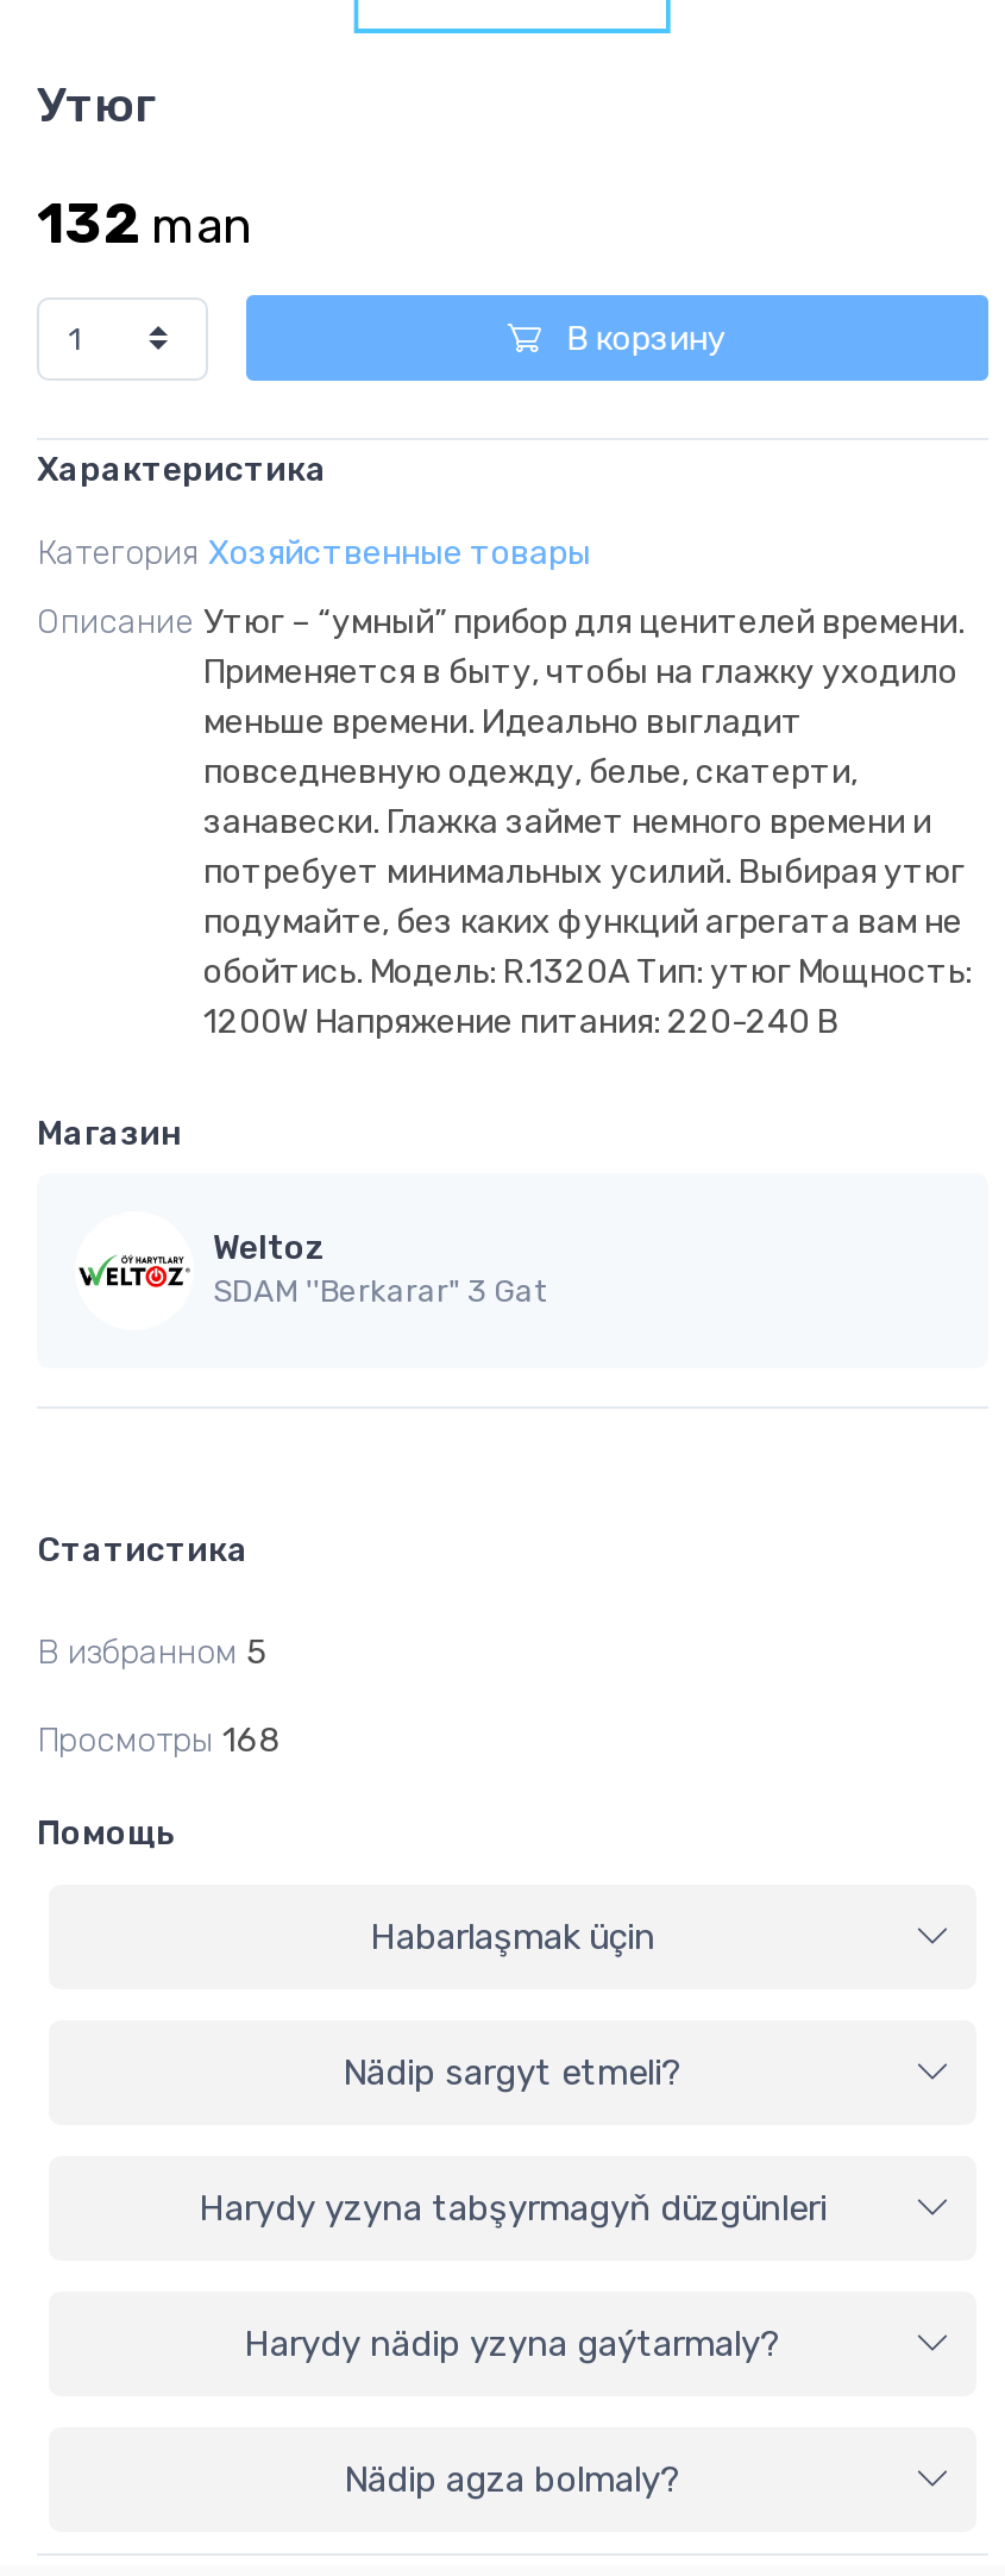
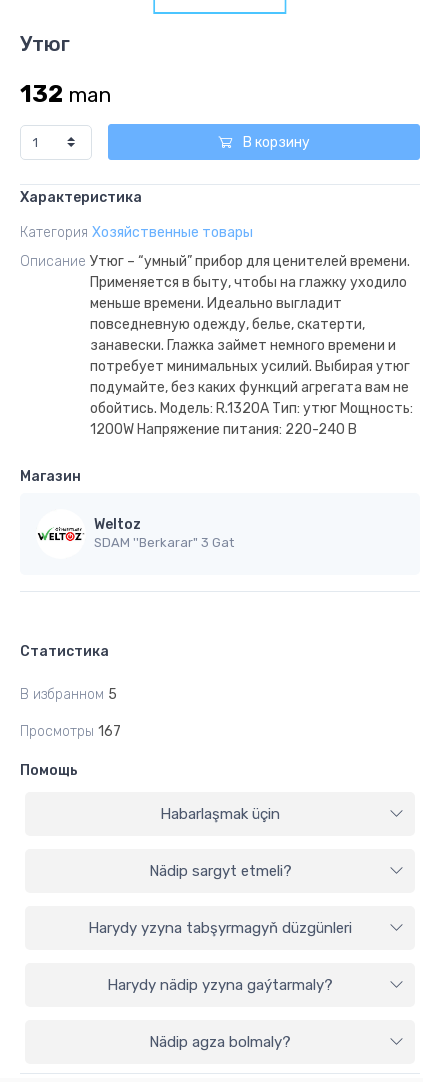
- Просмотры 168
+ Просмотры 167
